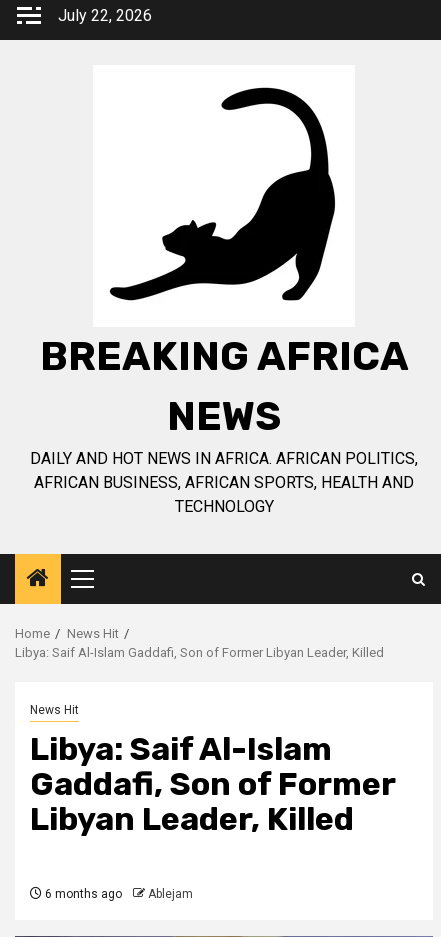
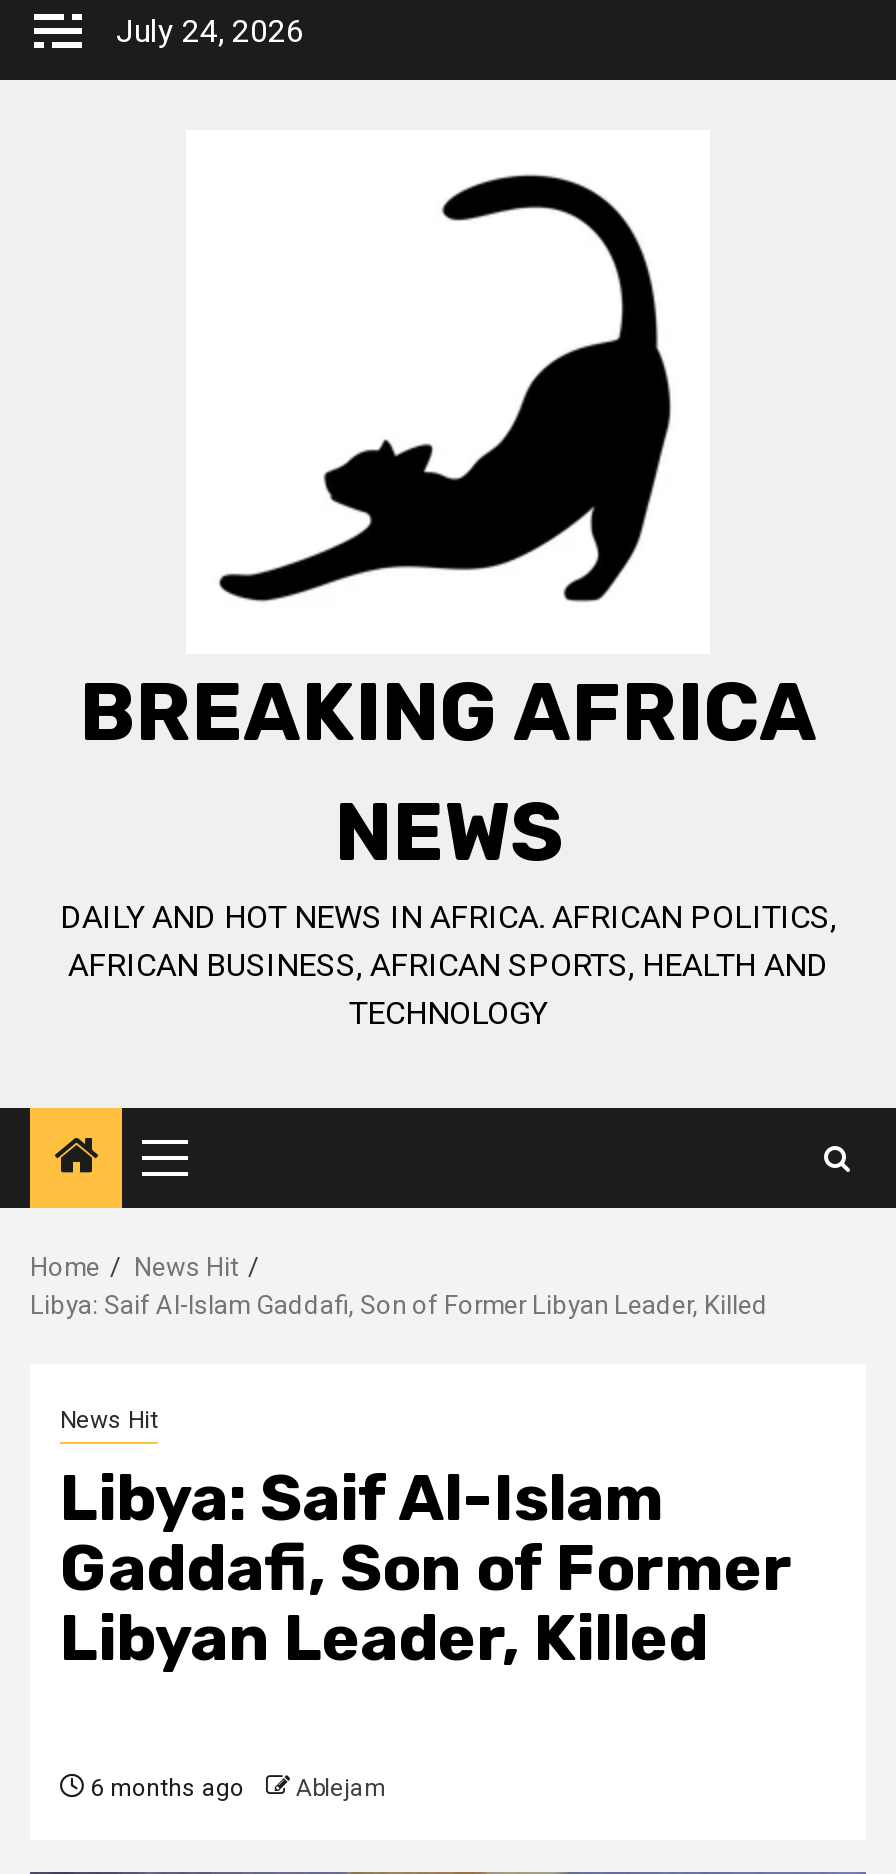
- July 22, 2026
+ July 24, 2026
